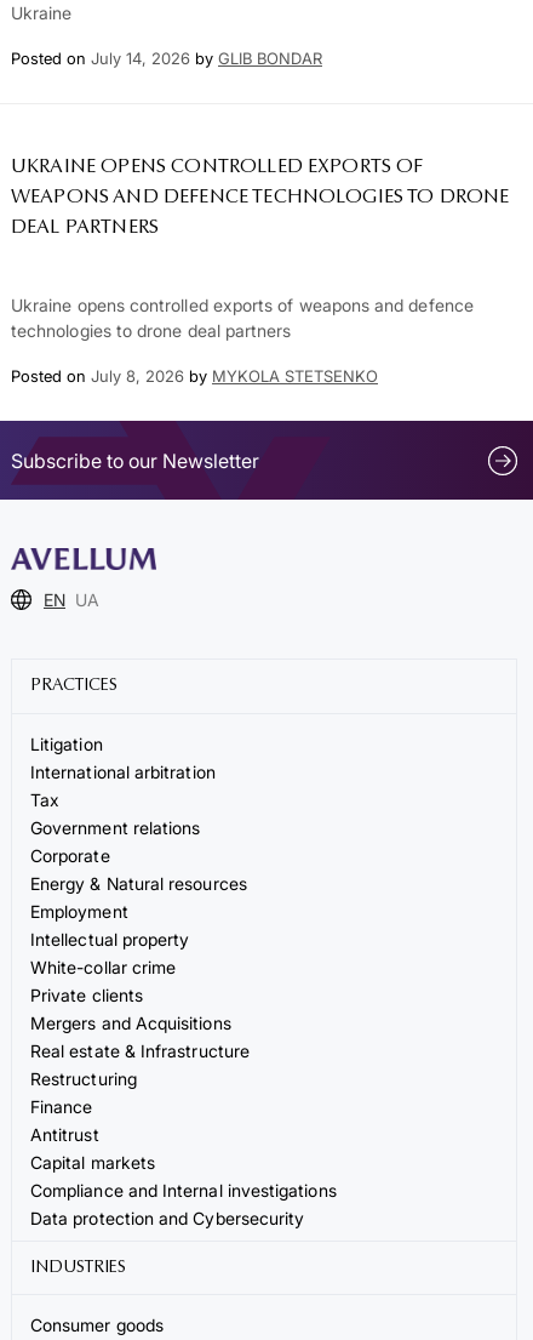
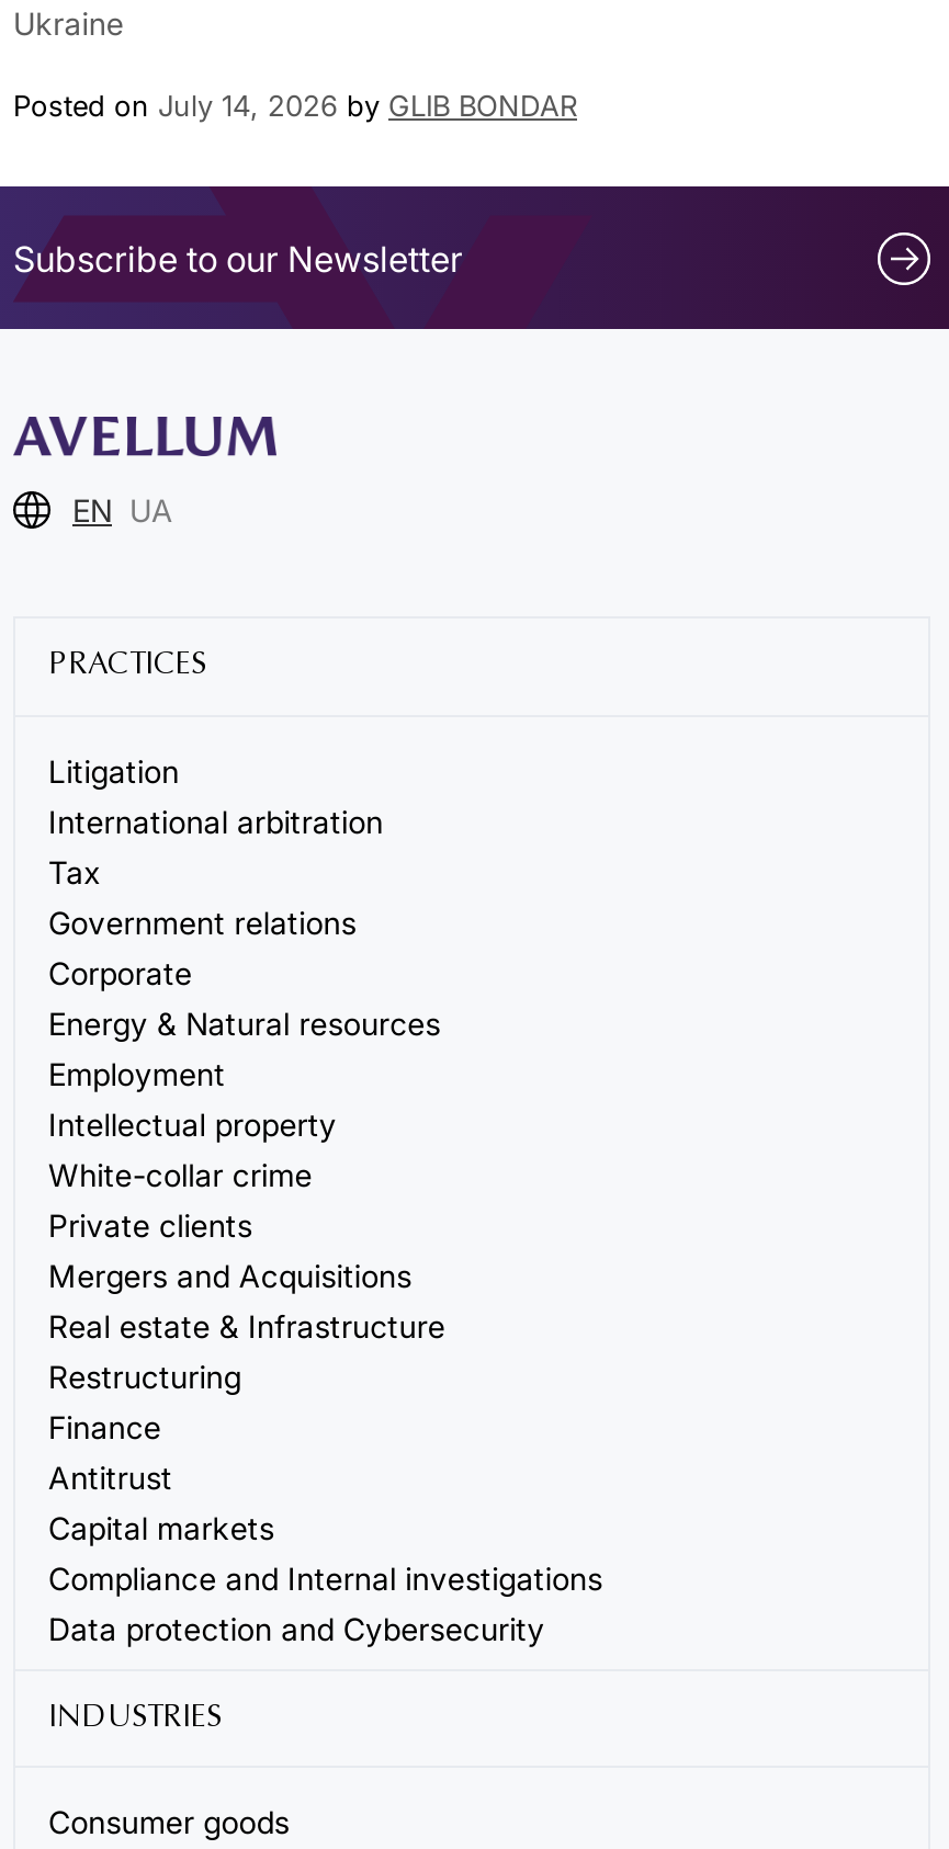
- UKRAINE OPENS CONTROLLED EXPORTS OF
- WEAPONS AND DEFENCE TECHNOLOGIES TO DRONE
- DEAL PARTNERS

- Ukraine opens controlled exports of weapons and defence
- technologies to drone deal partners
- Posted on July 8, 2026 by MYKOLA STETSENKO
